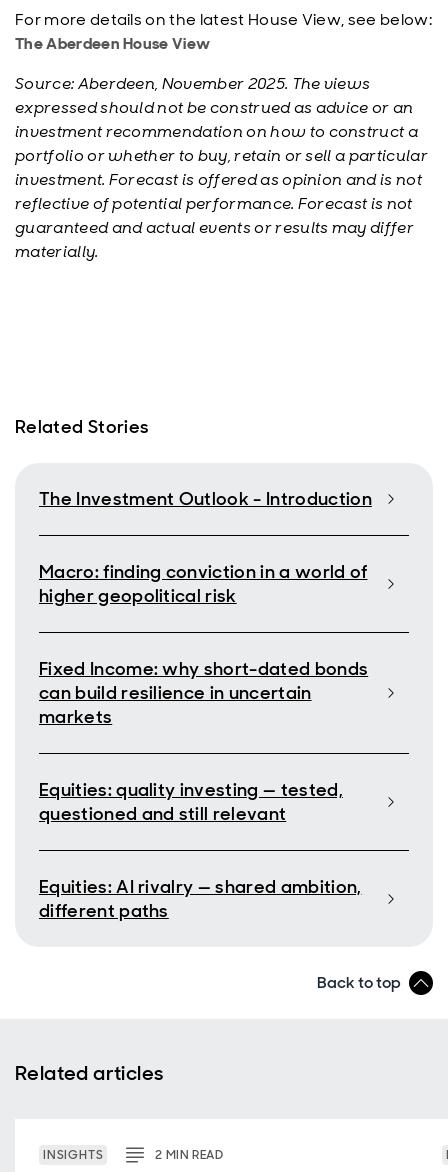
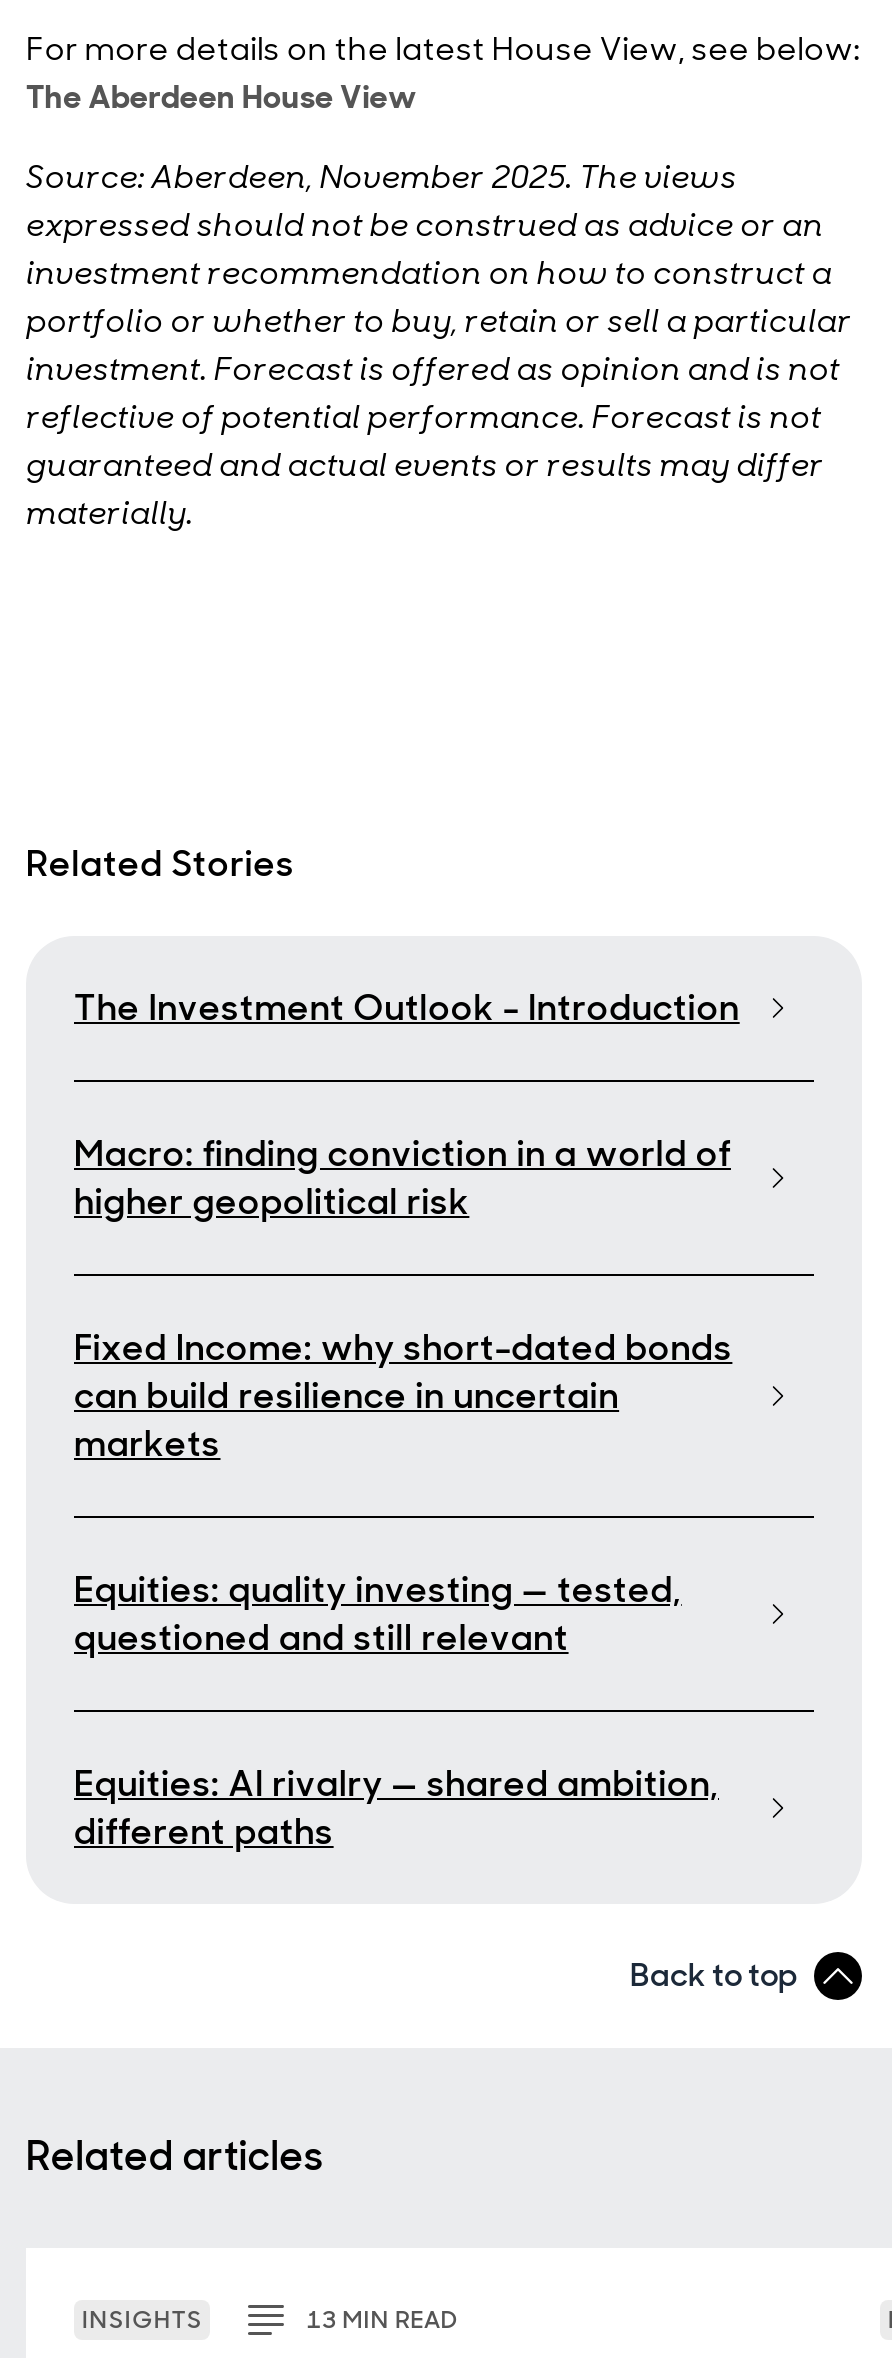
- 2 MIN READ
+ 13 MIN READ
